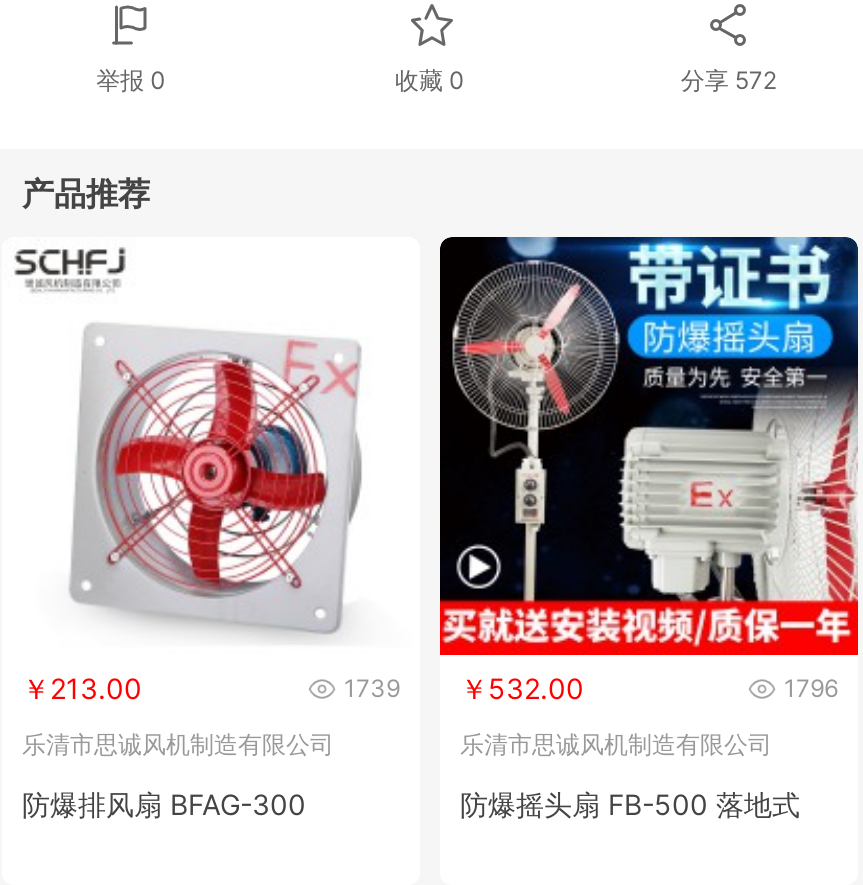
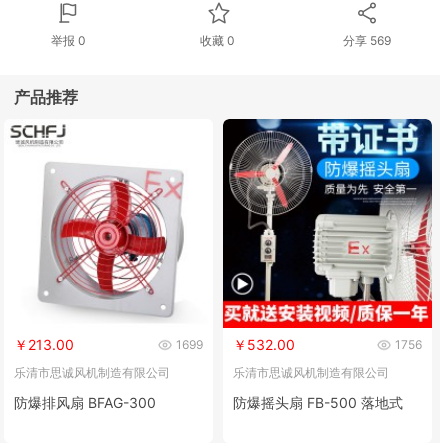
- 分享572
+ 分享569

- 1739 ￥532.00
+ 1699 ￥532.00

- 1796
+ 1756
